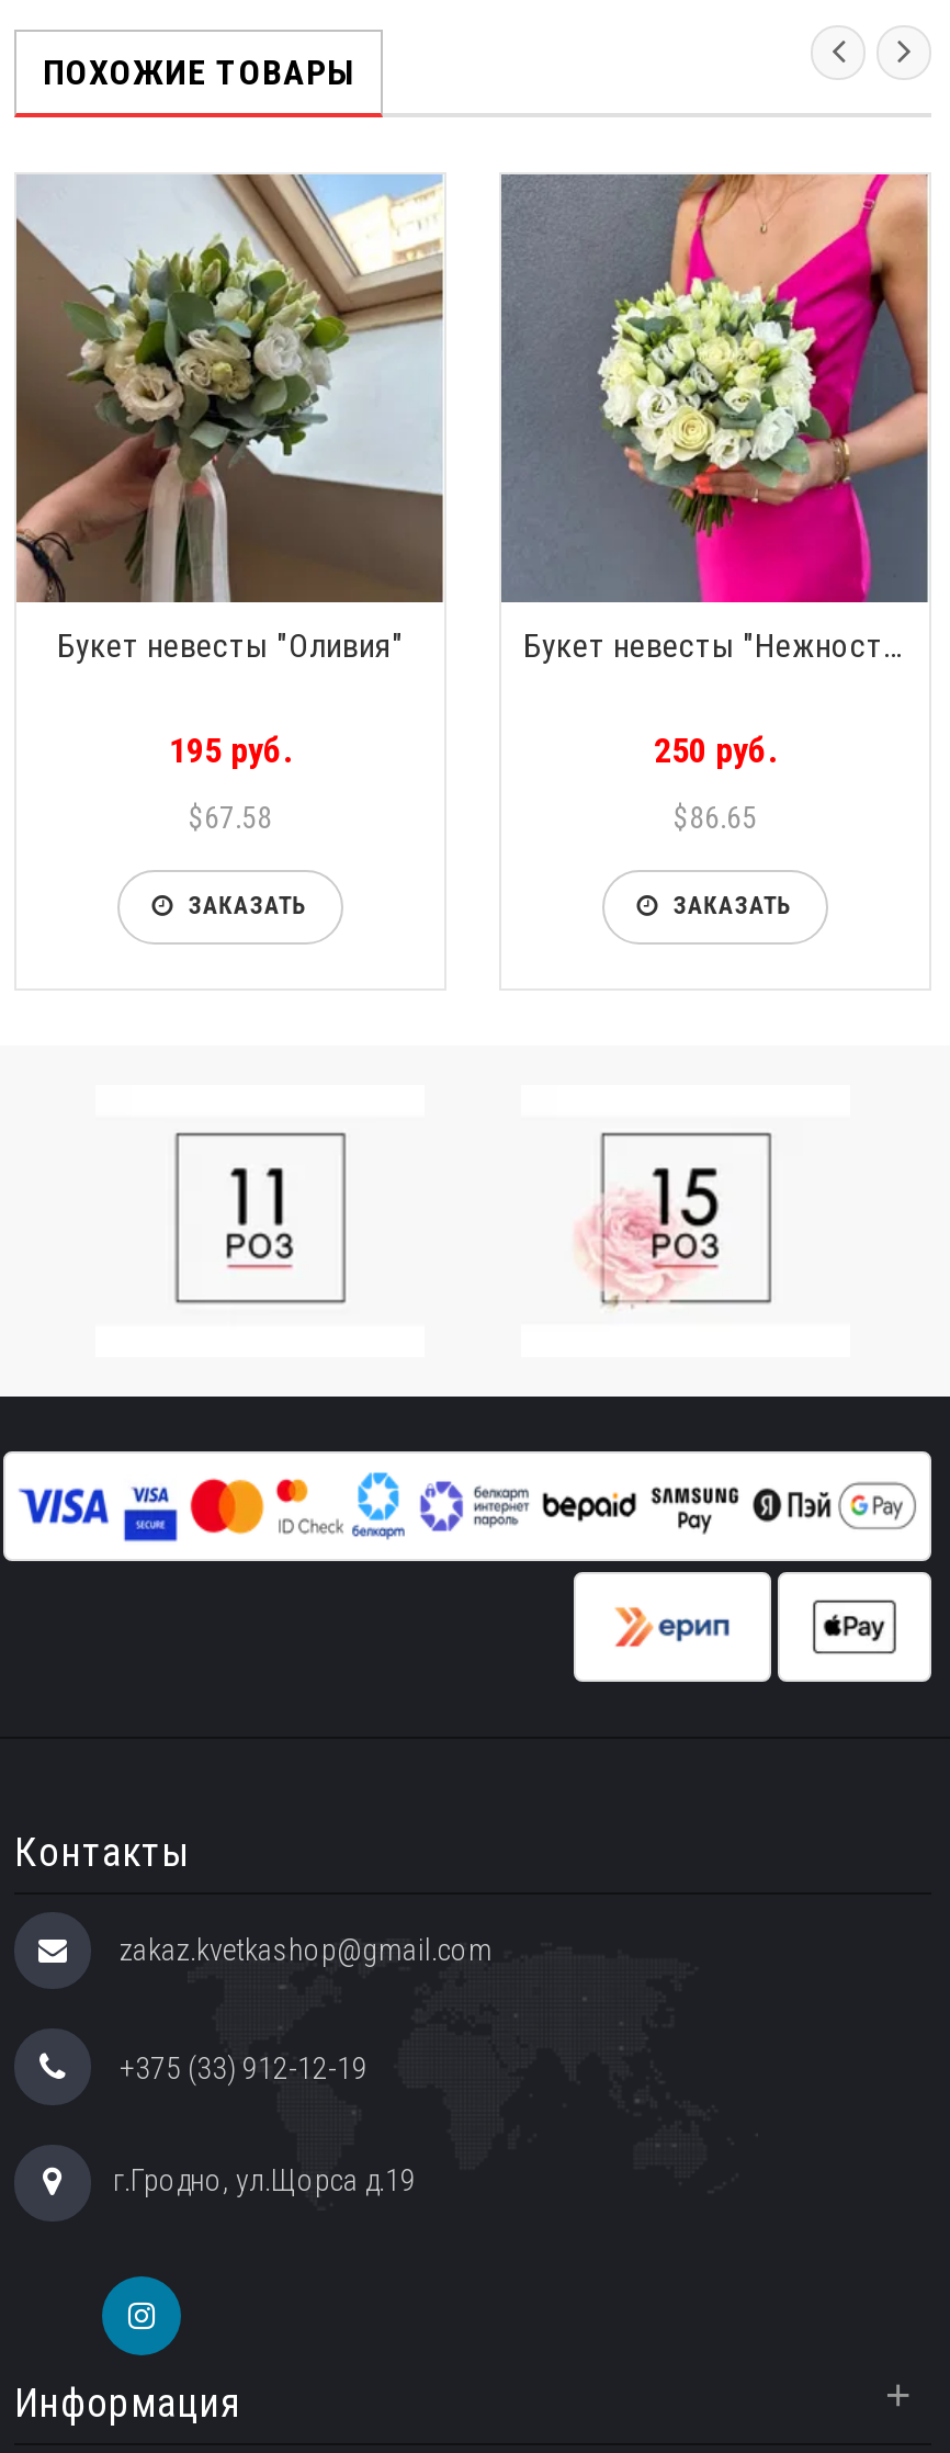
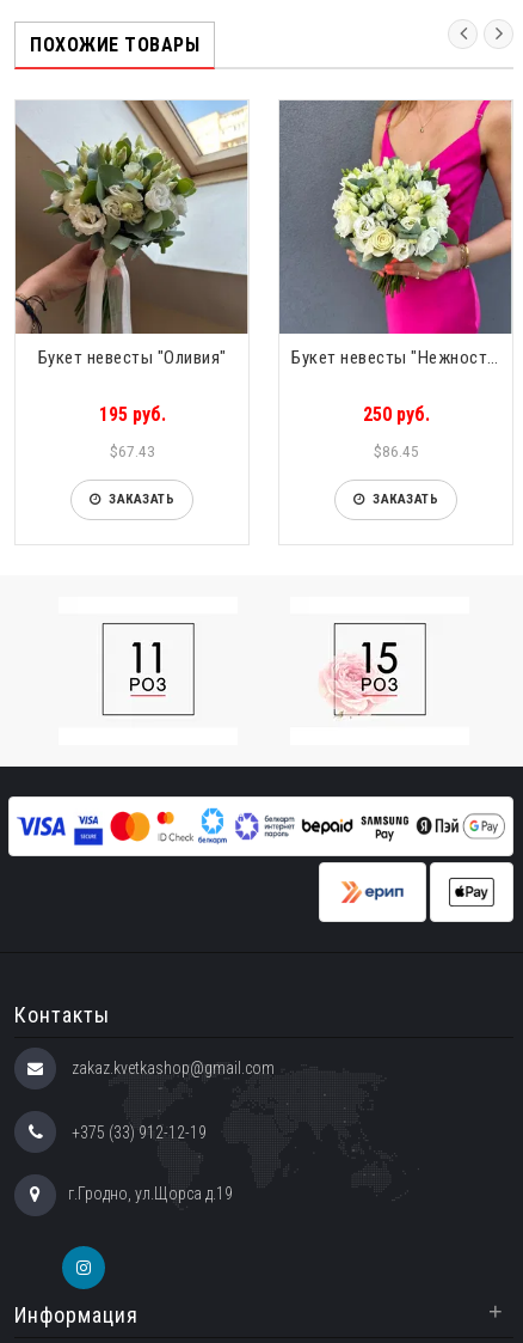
- $67.58
+ $67.43

- $86.65
+ $86.45
